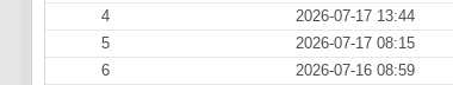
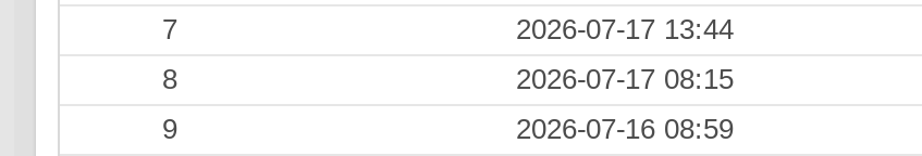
- 4
+ 7

- 5
+ 8

- 6
+ 9
